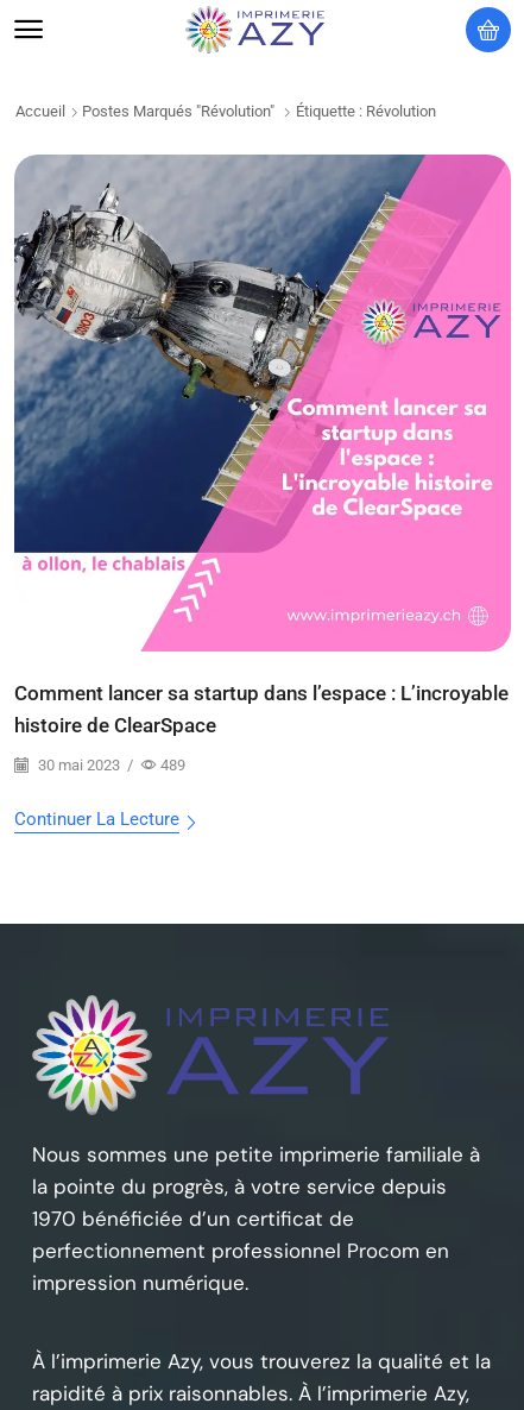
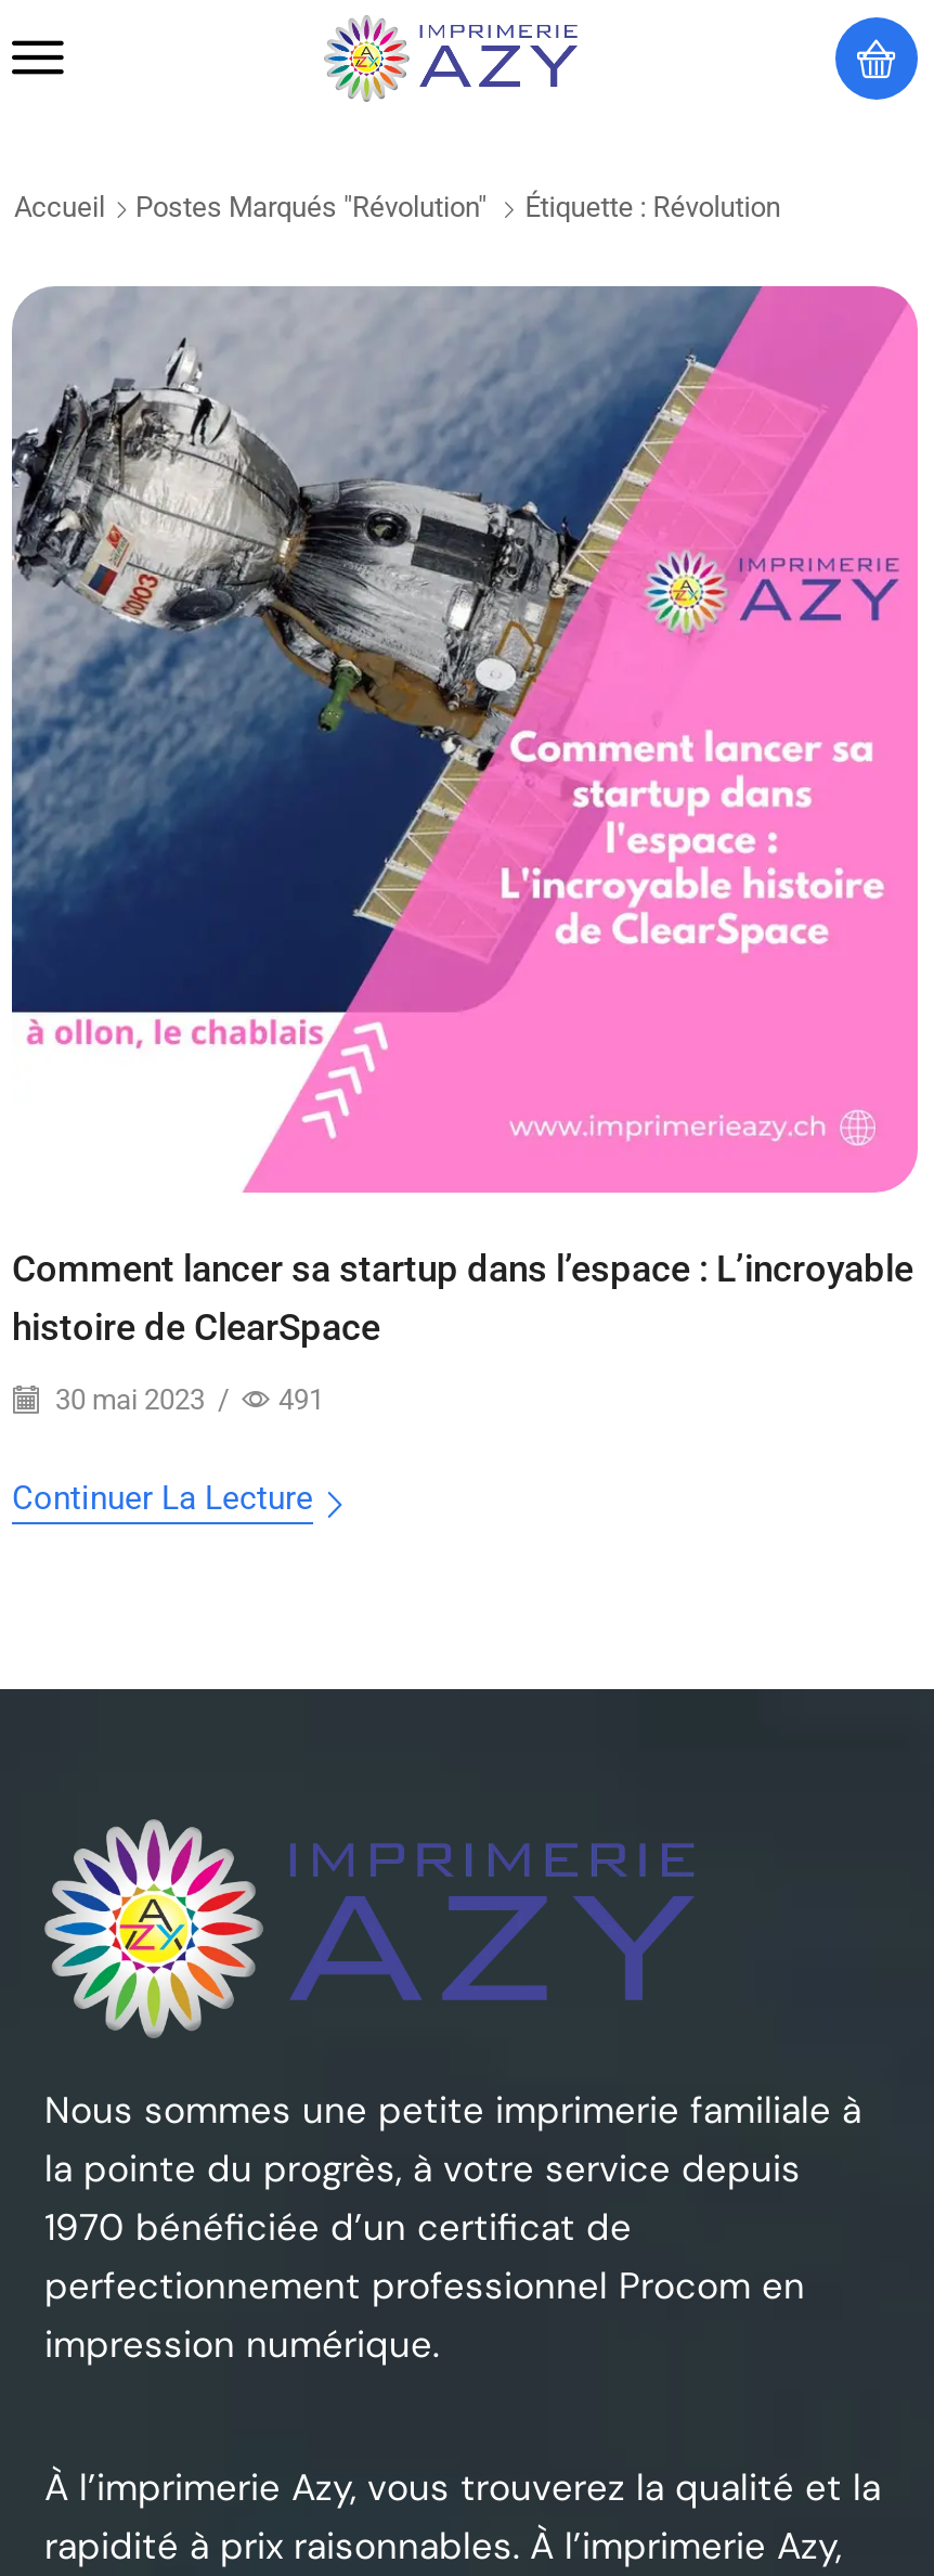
- 30 mai 2023 / 489
+ 30 mai 2023 / 491
